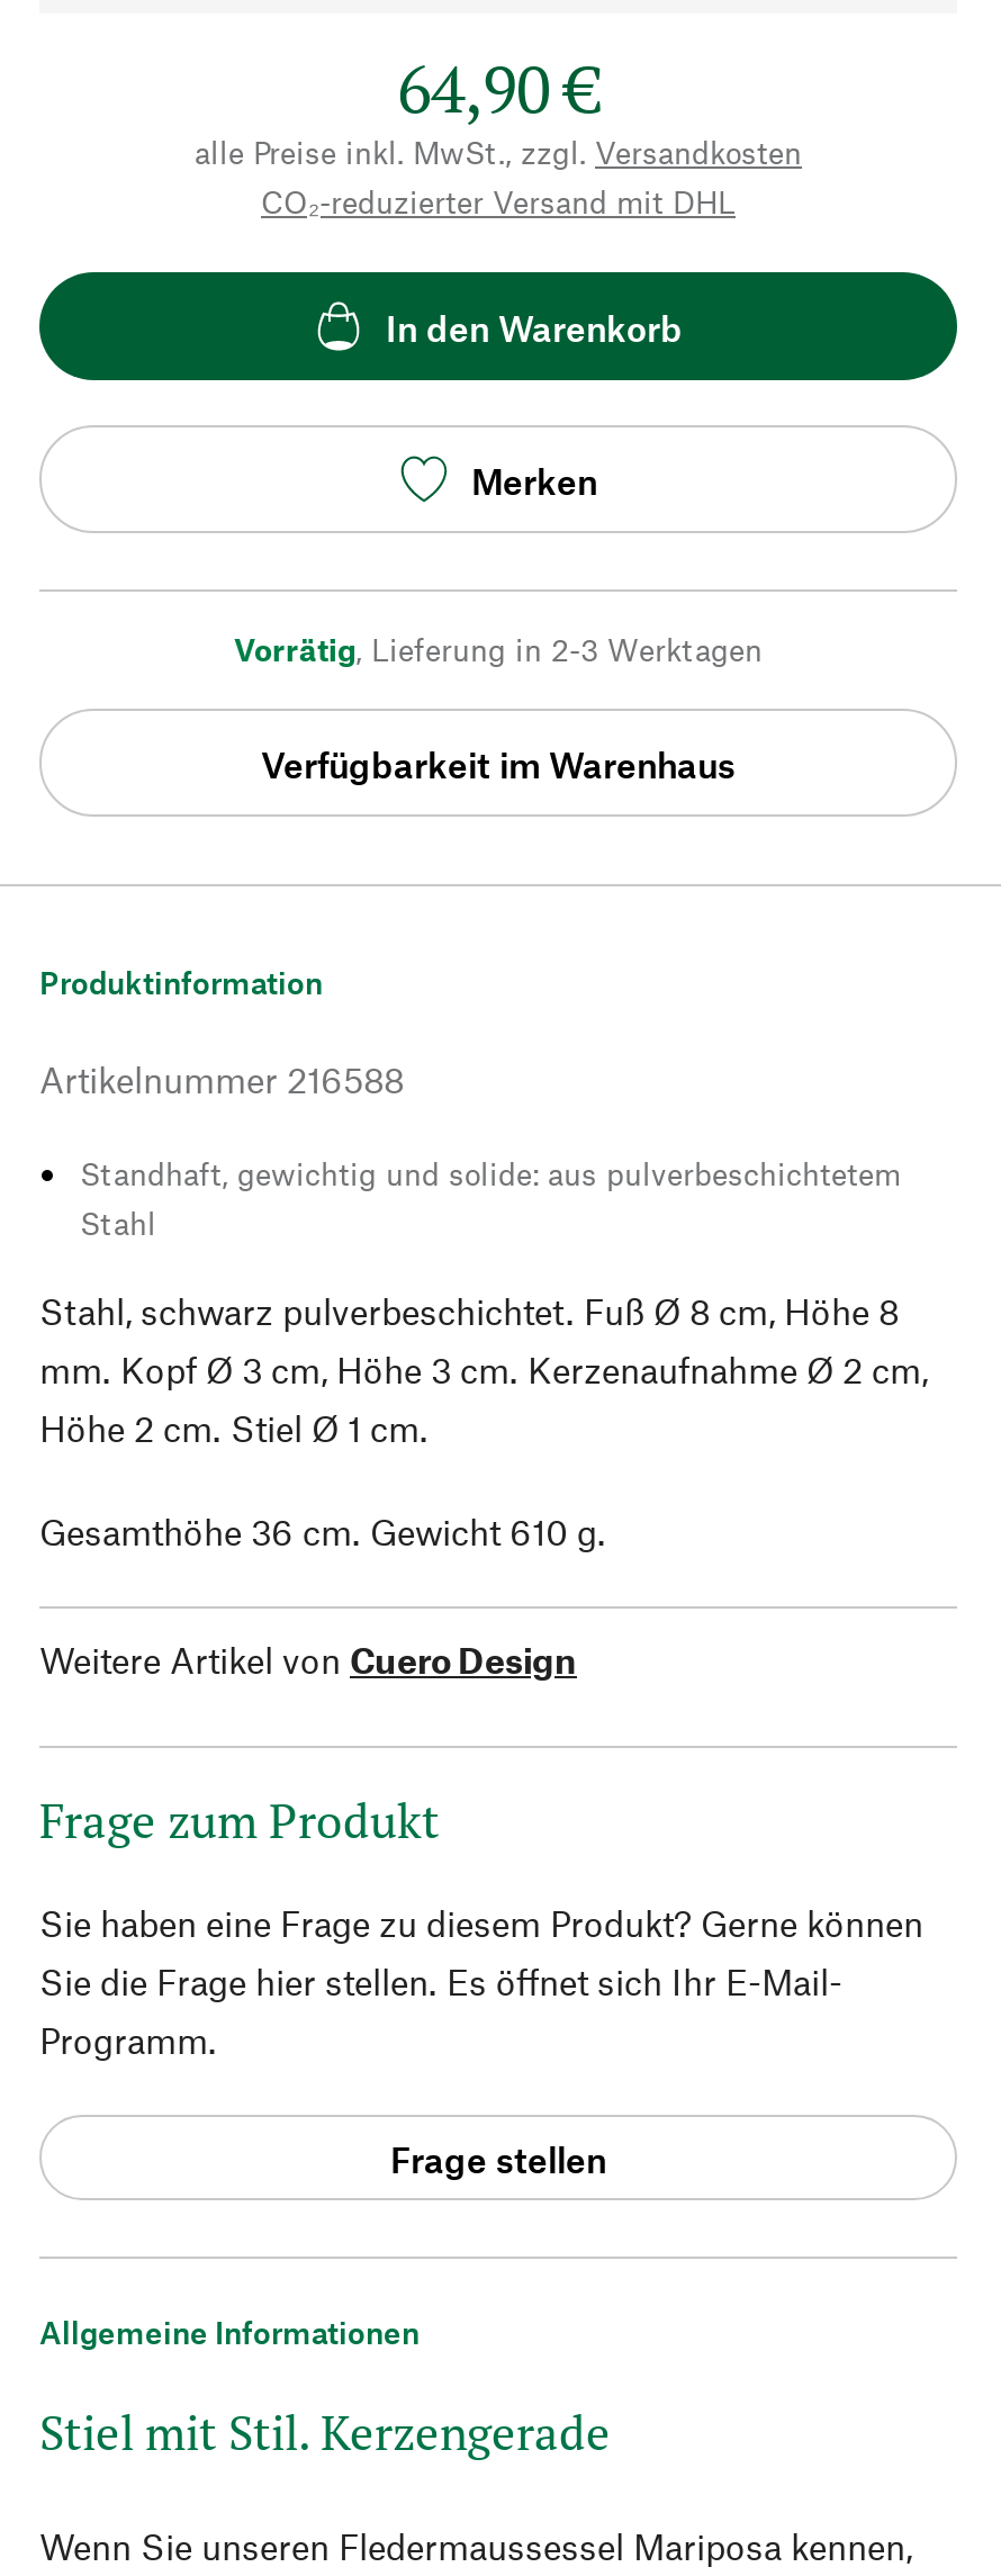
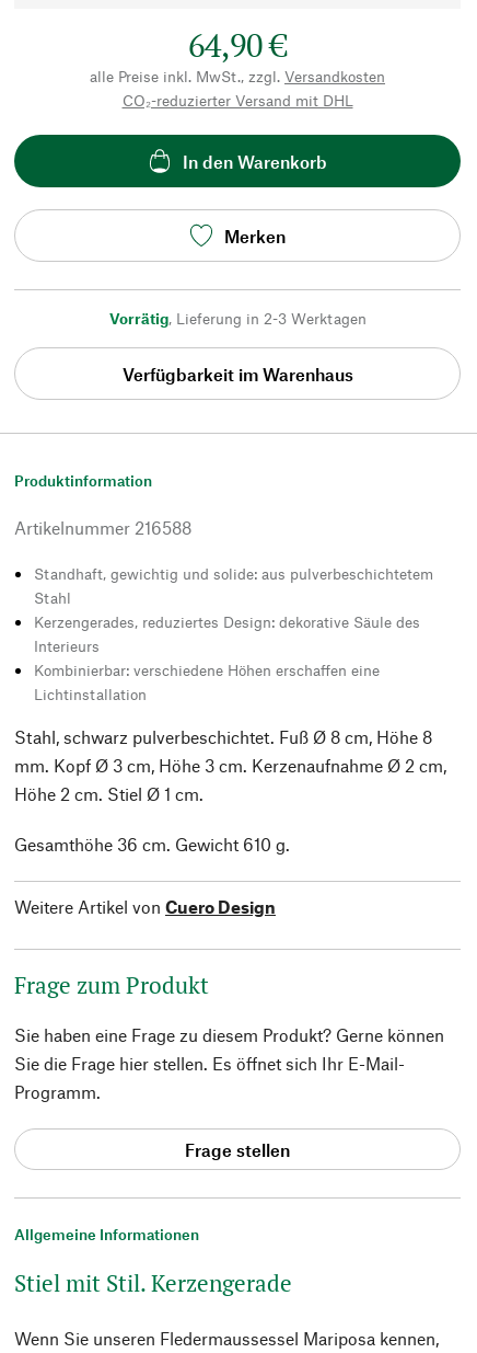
+ Kerzengerades, reduziertes Design: dekorative Säule des
+ Interieurs
+ Kombinierbar: verschiedene Höhen erschaffen eine
+ Lichtinstallation
